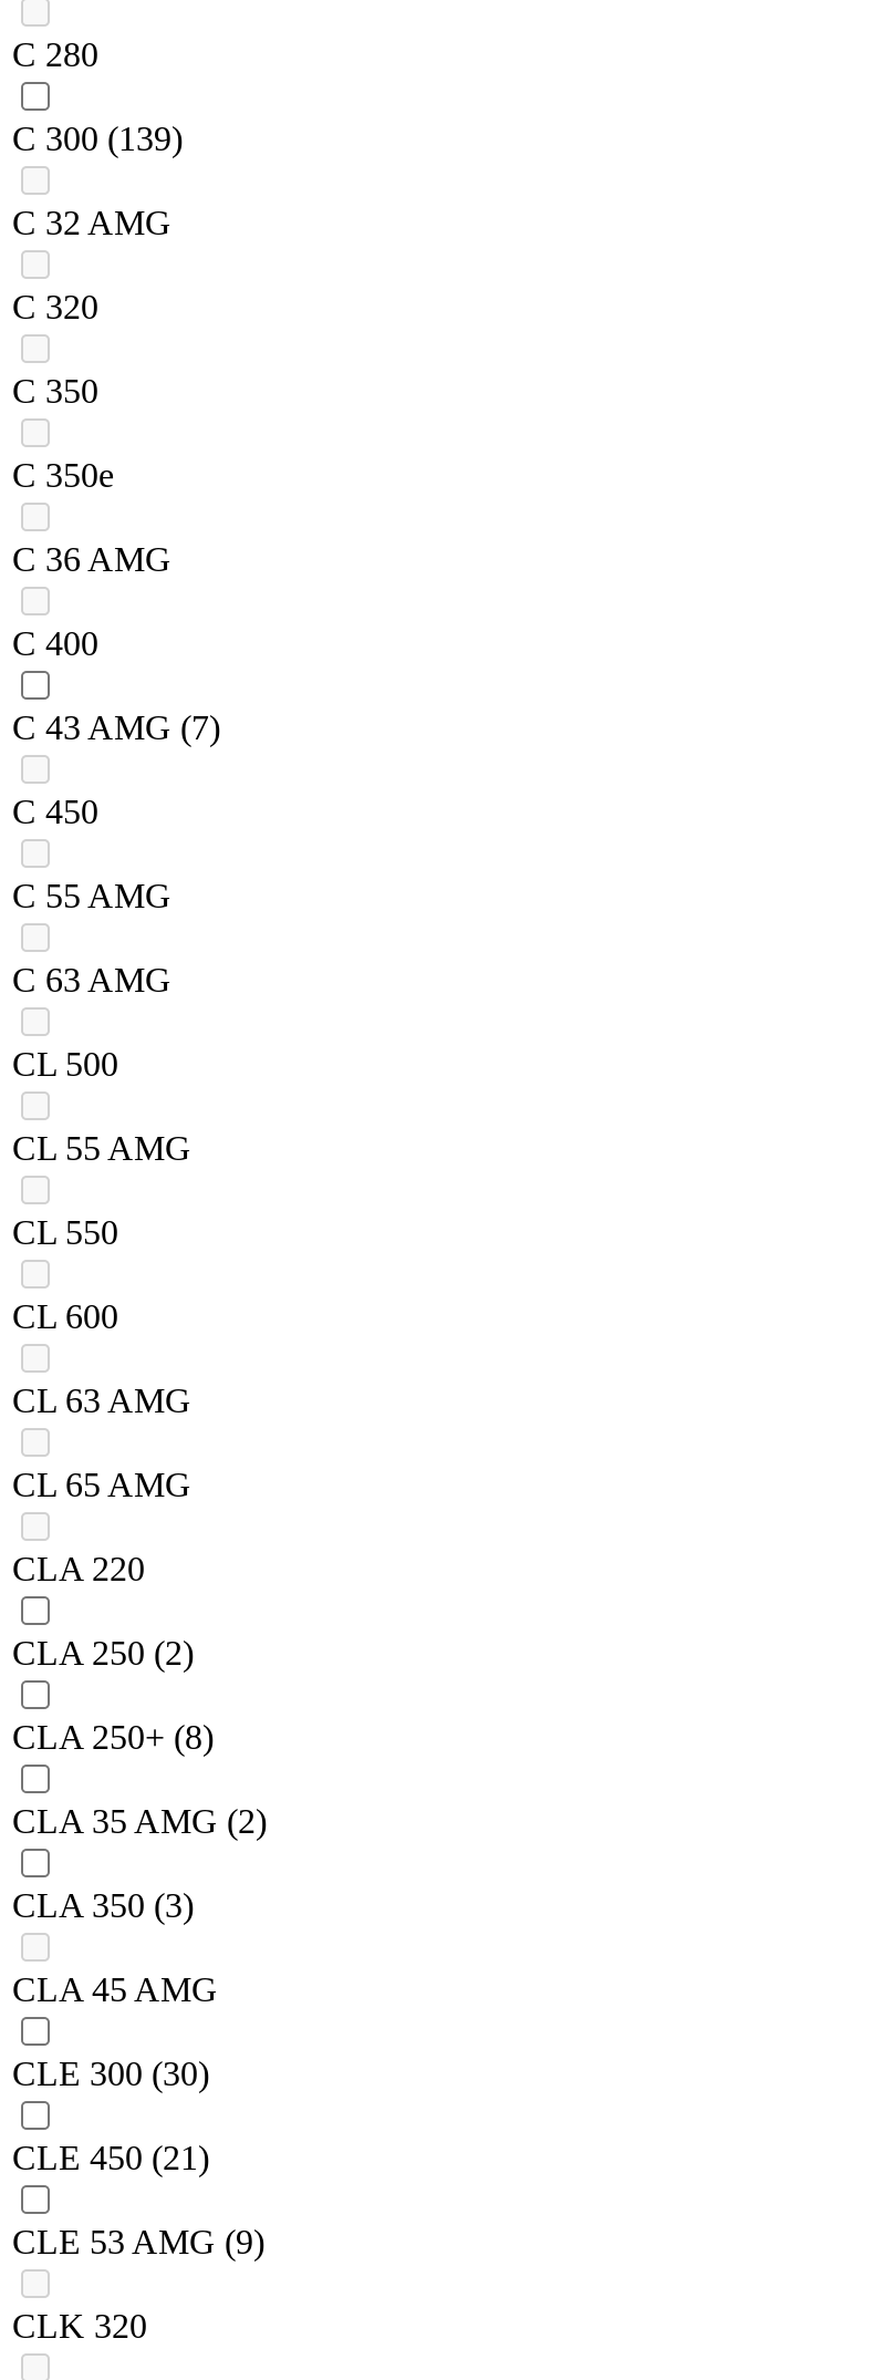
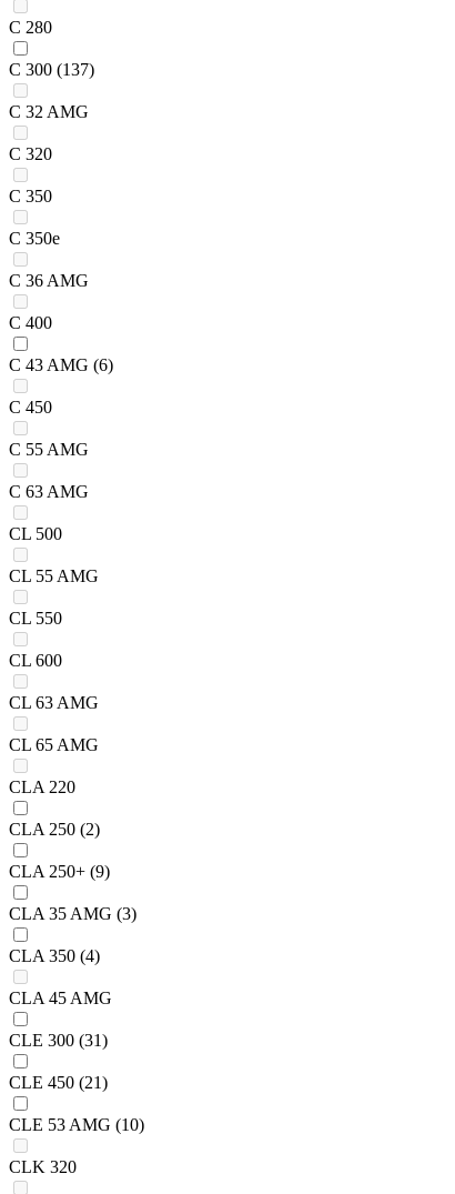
- C 300 (139)
+ C 300 (137)

- C 43 AMG (7)
+ C 43 AMG (6)

- CLA 250+ (8)
+ CLA 250+ (9)

- CLA 35 AMG (2)
+ CLA 35 AMG (3)

- CLA 350 (3)
+ CLA 350 (4)

- CLE 300 (30)
+ CLE 300 (31)

- CLE 53 AMG (9)
+ CLE 53 AMG (10)
